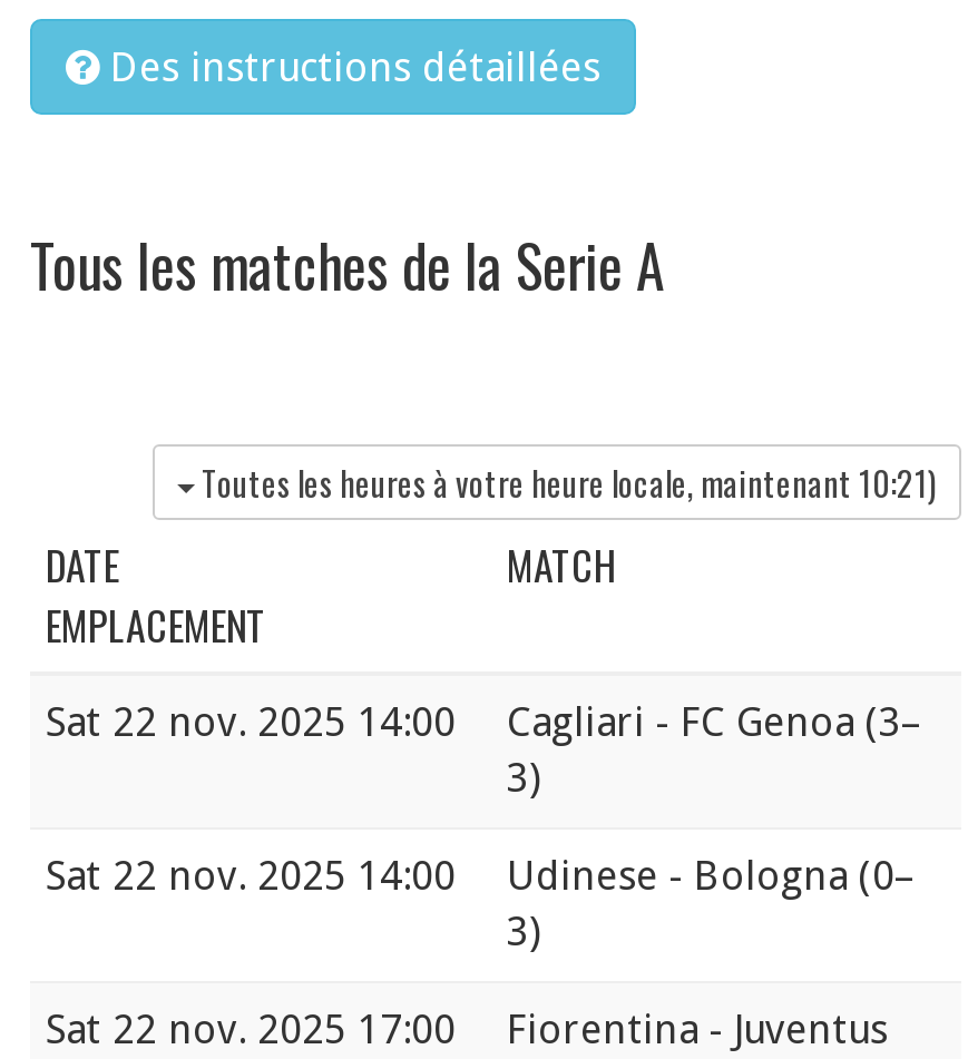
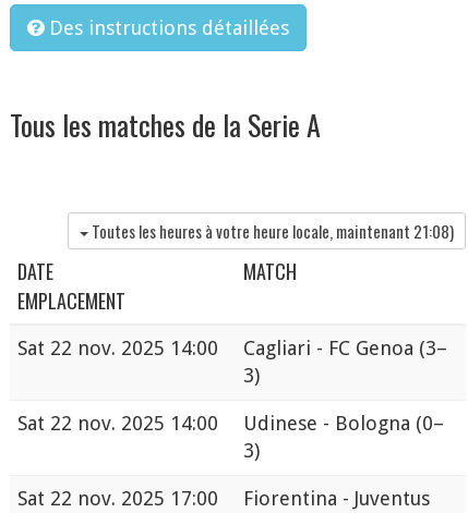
- Toutes les heures à votre heure locale, maintenant 10:21)
+ Toutes les heures à votre heure locale, maintenant 21:08)
